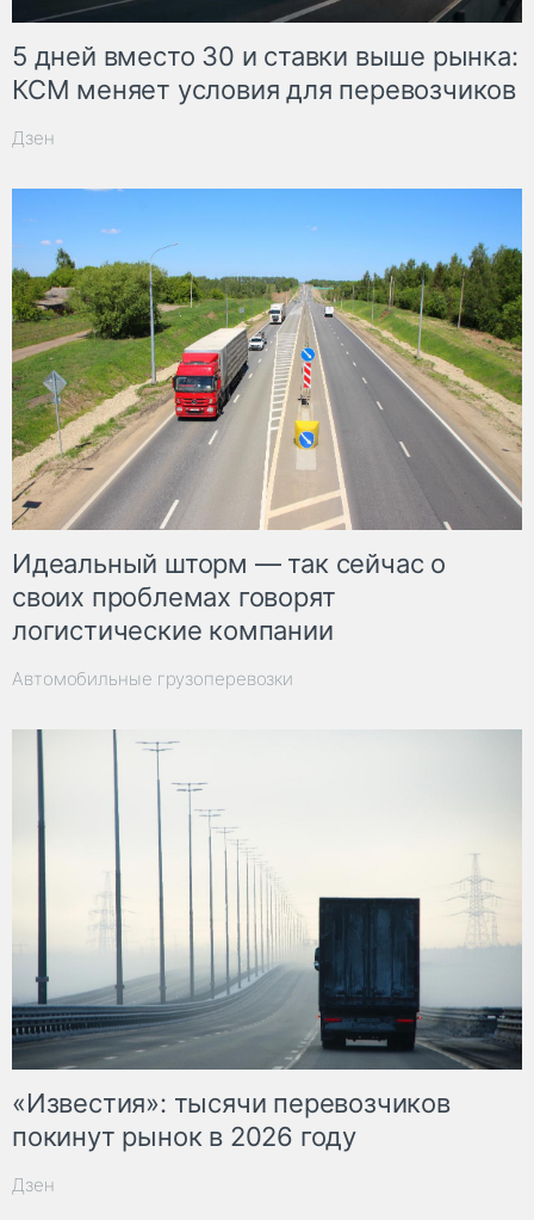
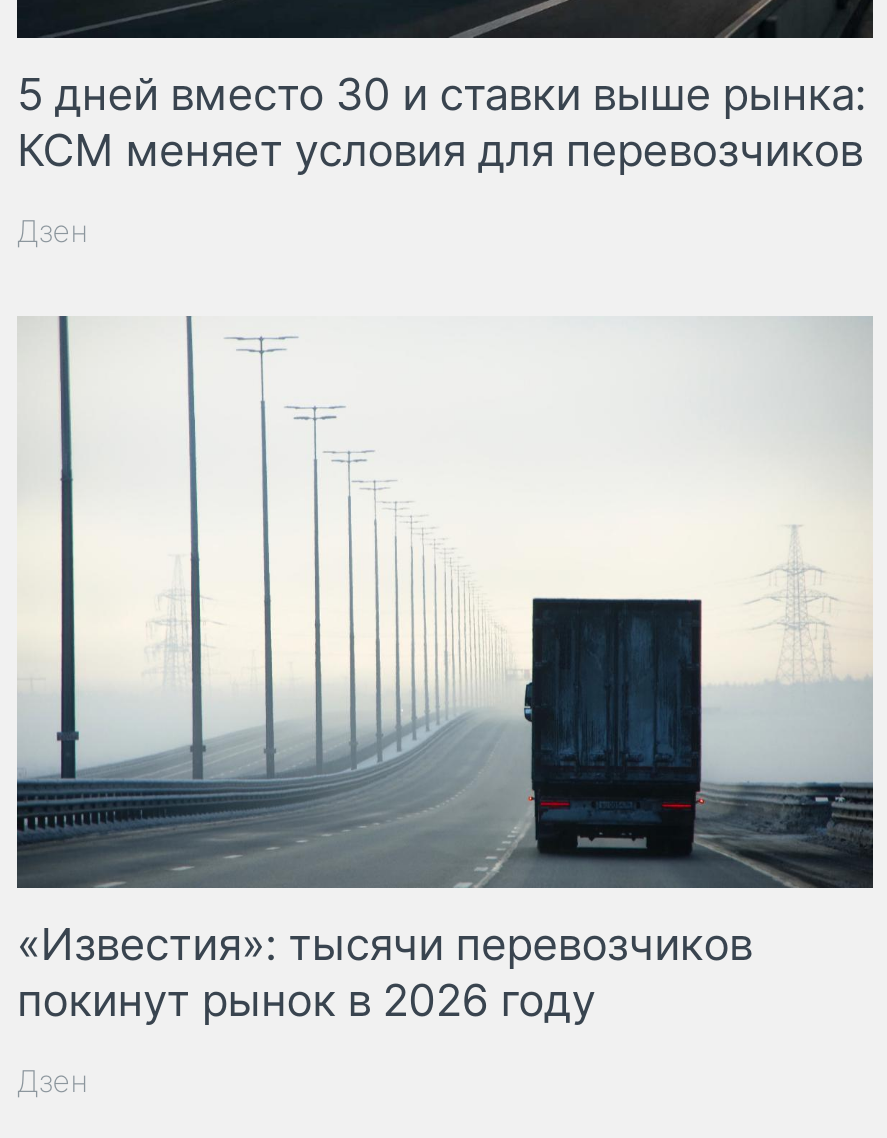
- [image]
- Идеальный шторм — так сейчас о
- своих проблемах говорят
- логистические компании
- Автомобильные грузоперевозки
